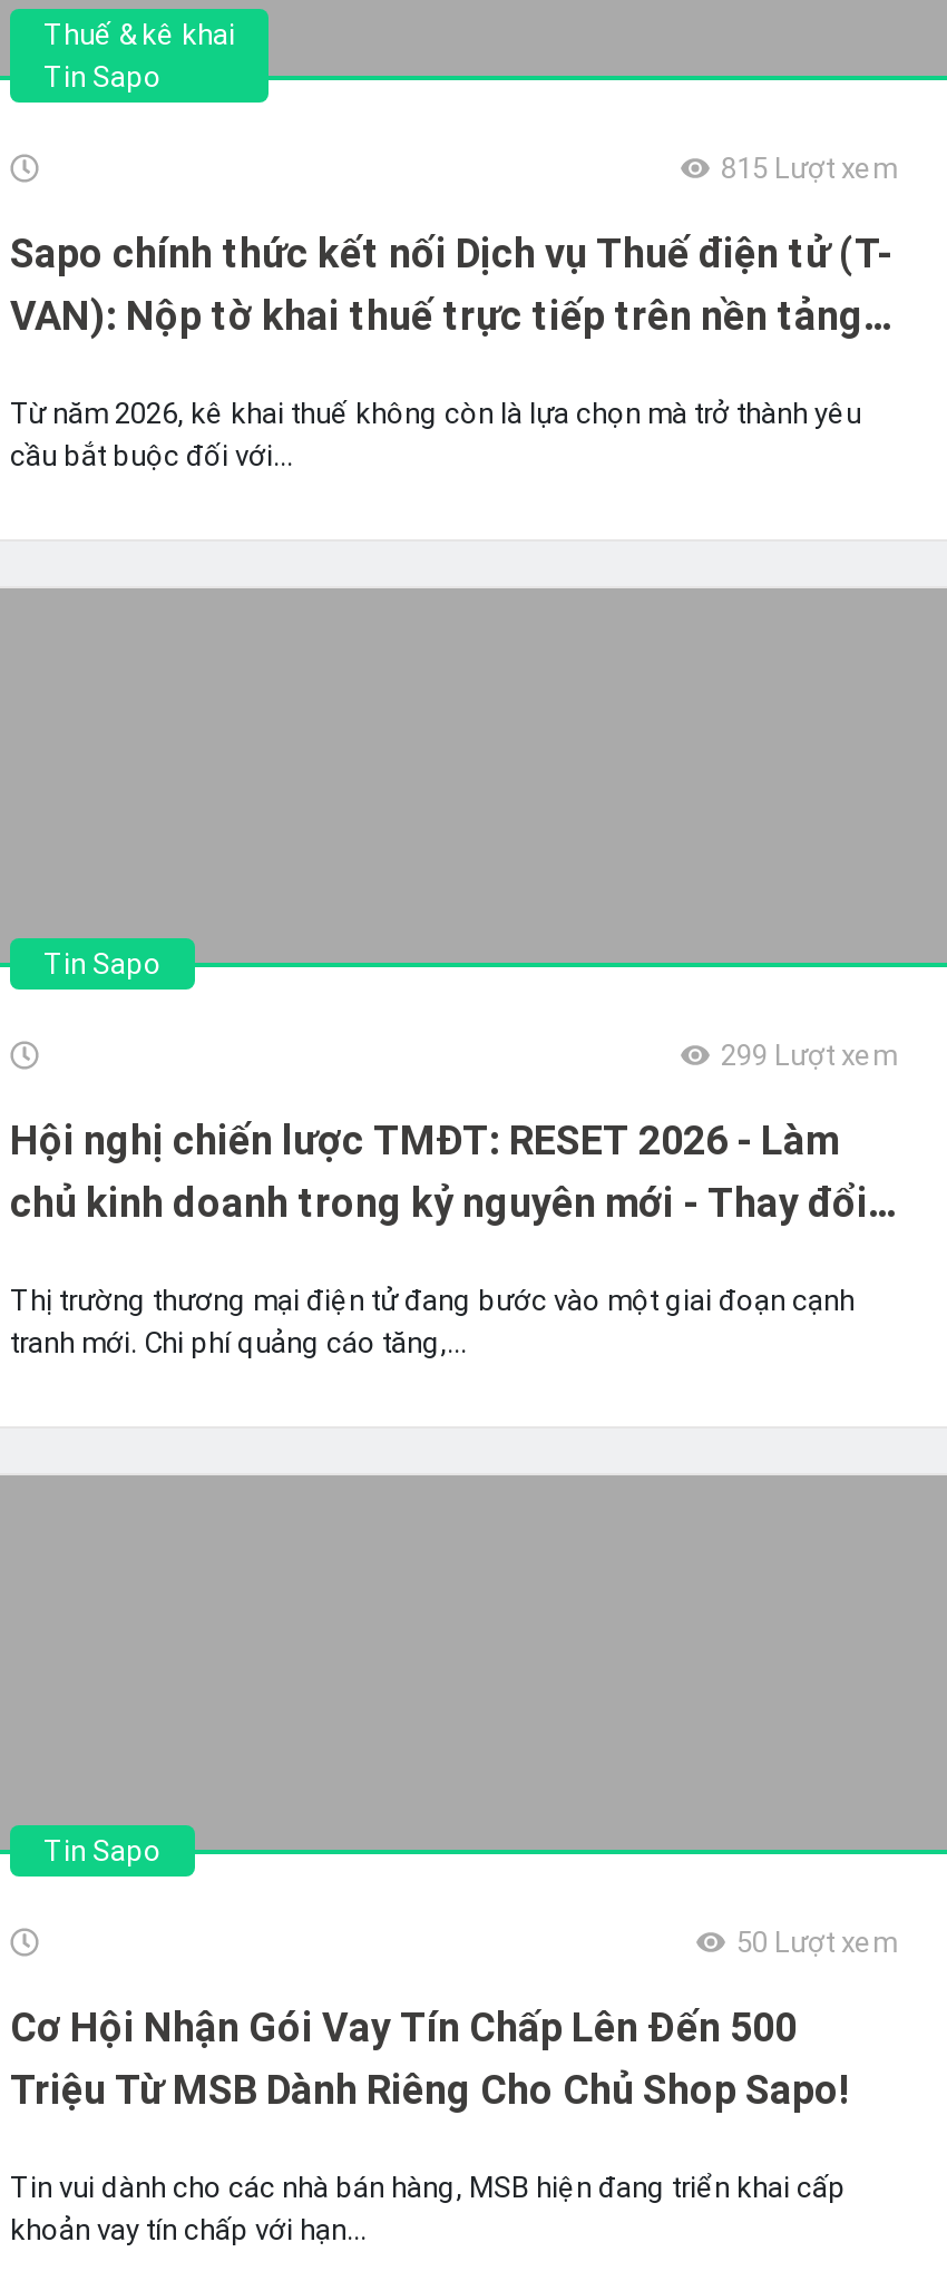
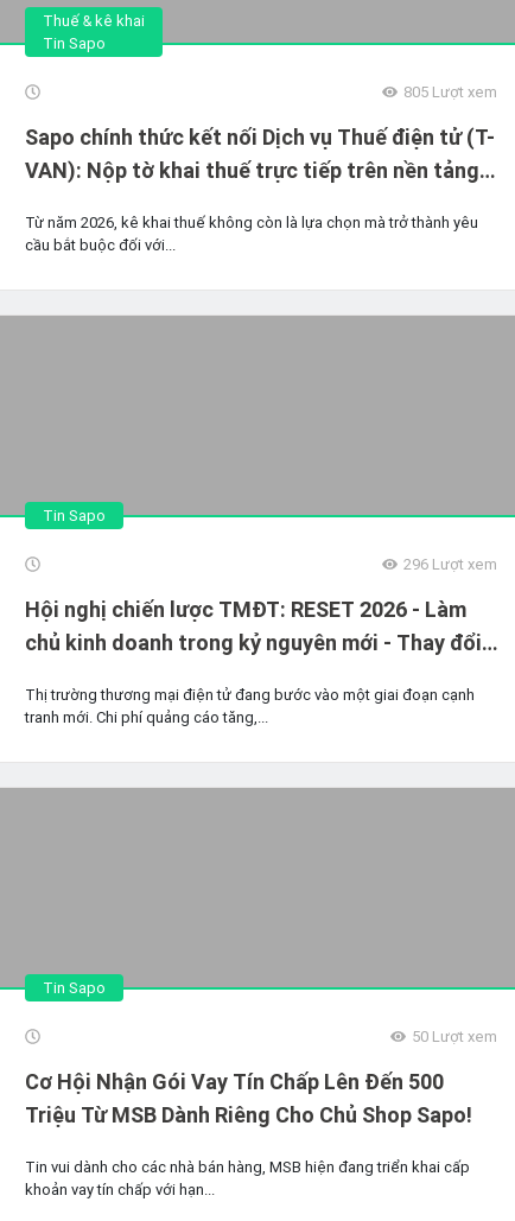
- 815 Lượt xem
+ 805 Lượt xem

- 299 Lượt xem
+ 296 Lượt xem
